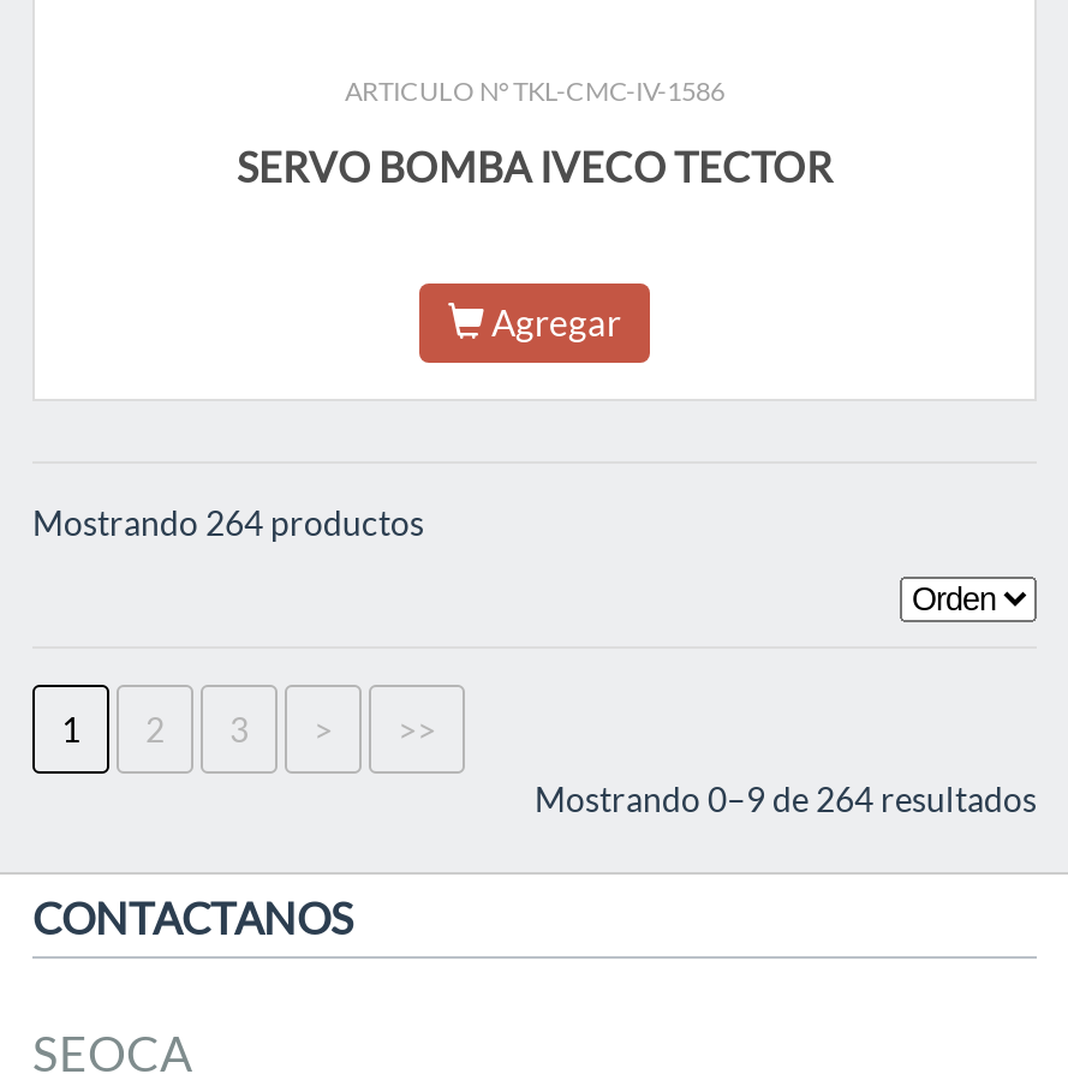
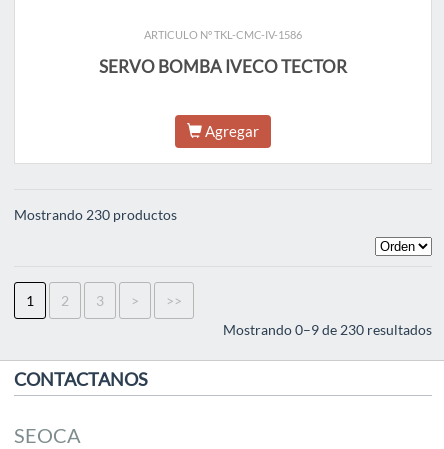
- Mostrando 264 productos
+ Mostrando 230 productos

- Mostrando 0–9 de 264 resultados
+ Mostrando 0–9 de 230 resultados
